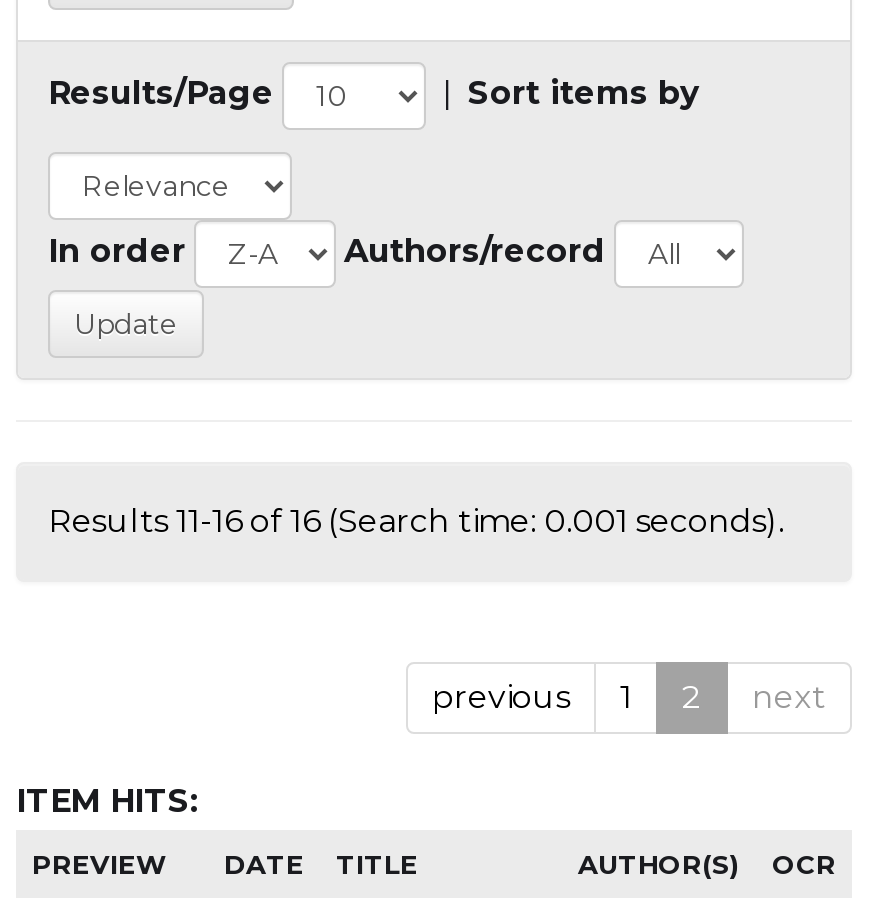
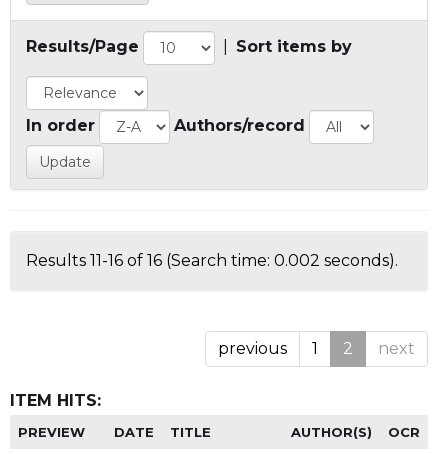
- Results 11-16 of 16 (Search time: 0.001 seconds).
+ Results 11-16 of 16 (Search time: 0.002 seconds).
